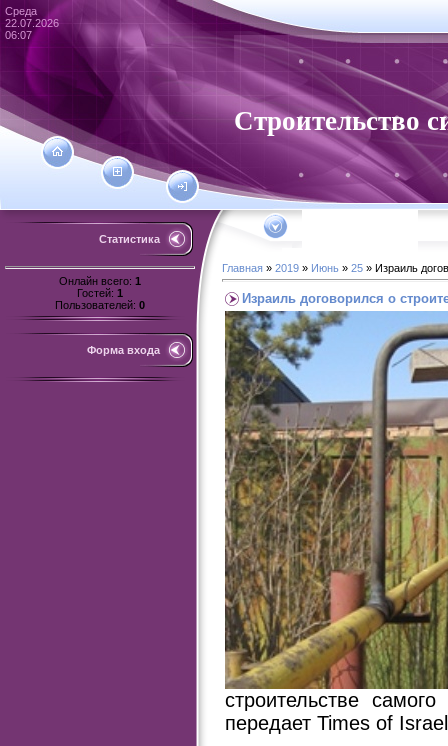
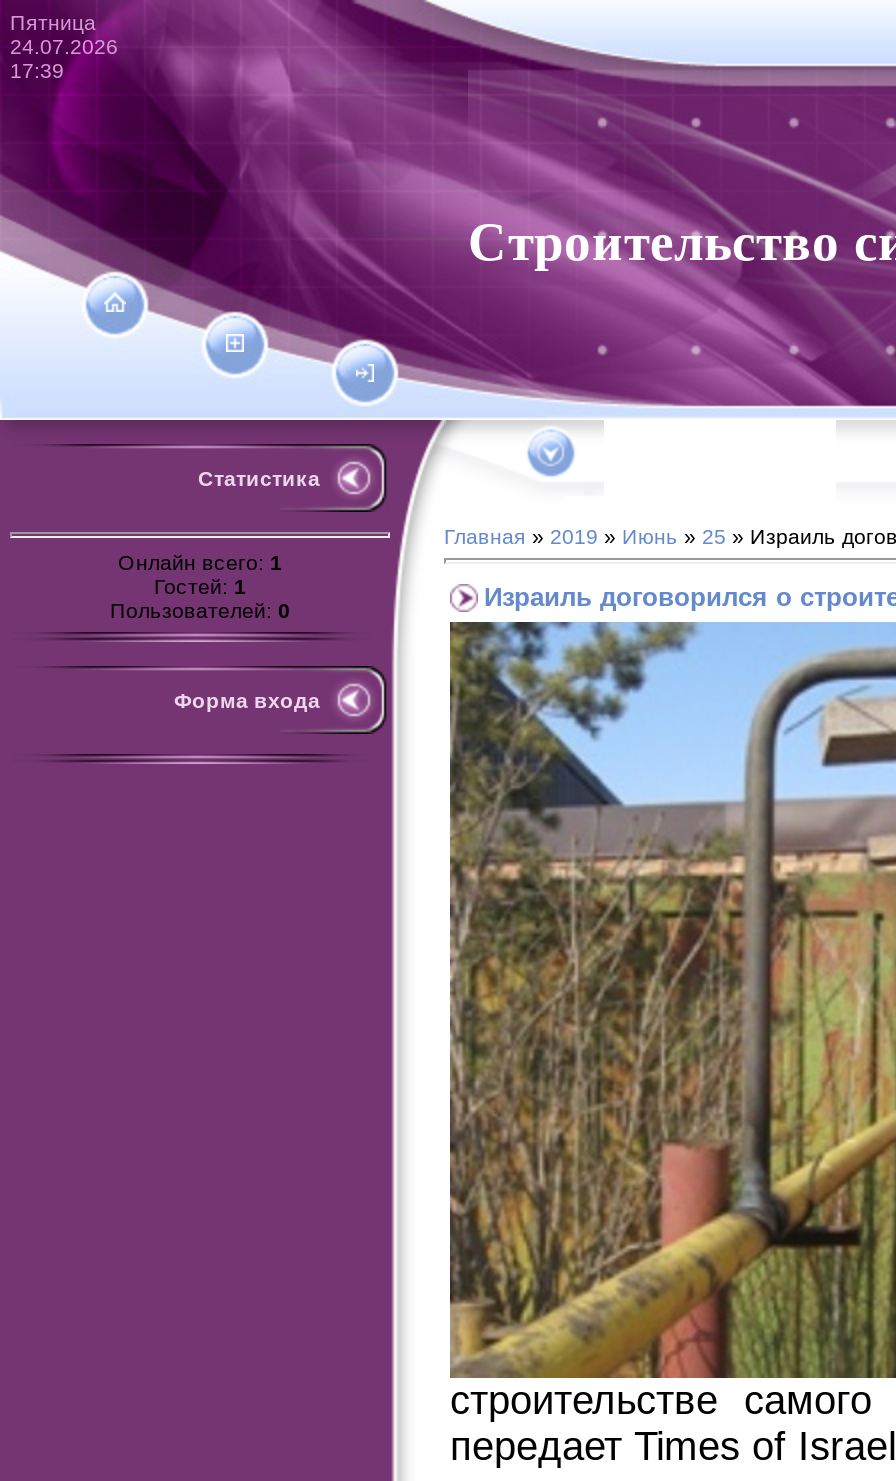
- Среда
- 22.07.2026
- 06:07
+ Пятница
+ 24.07.2026
+ 17:39
